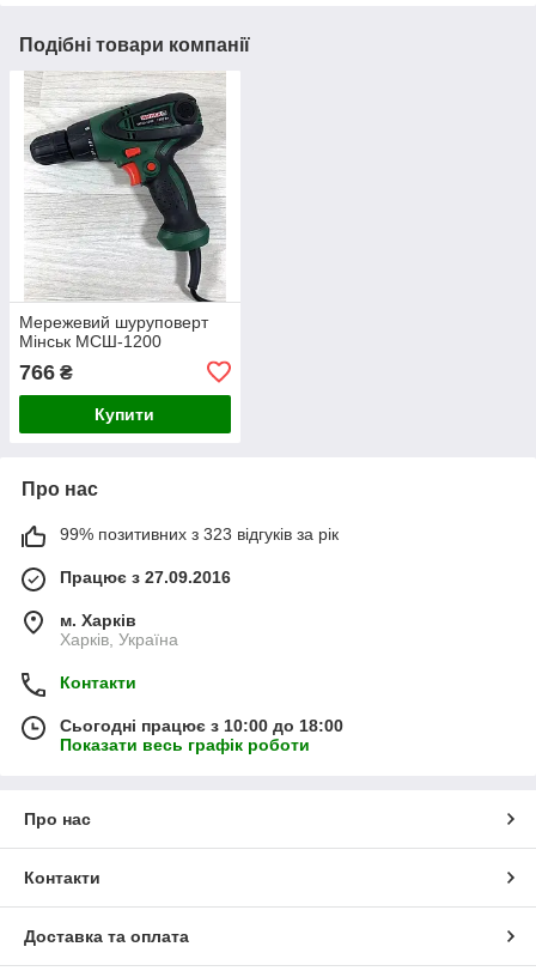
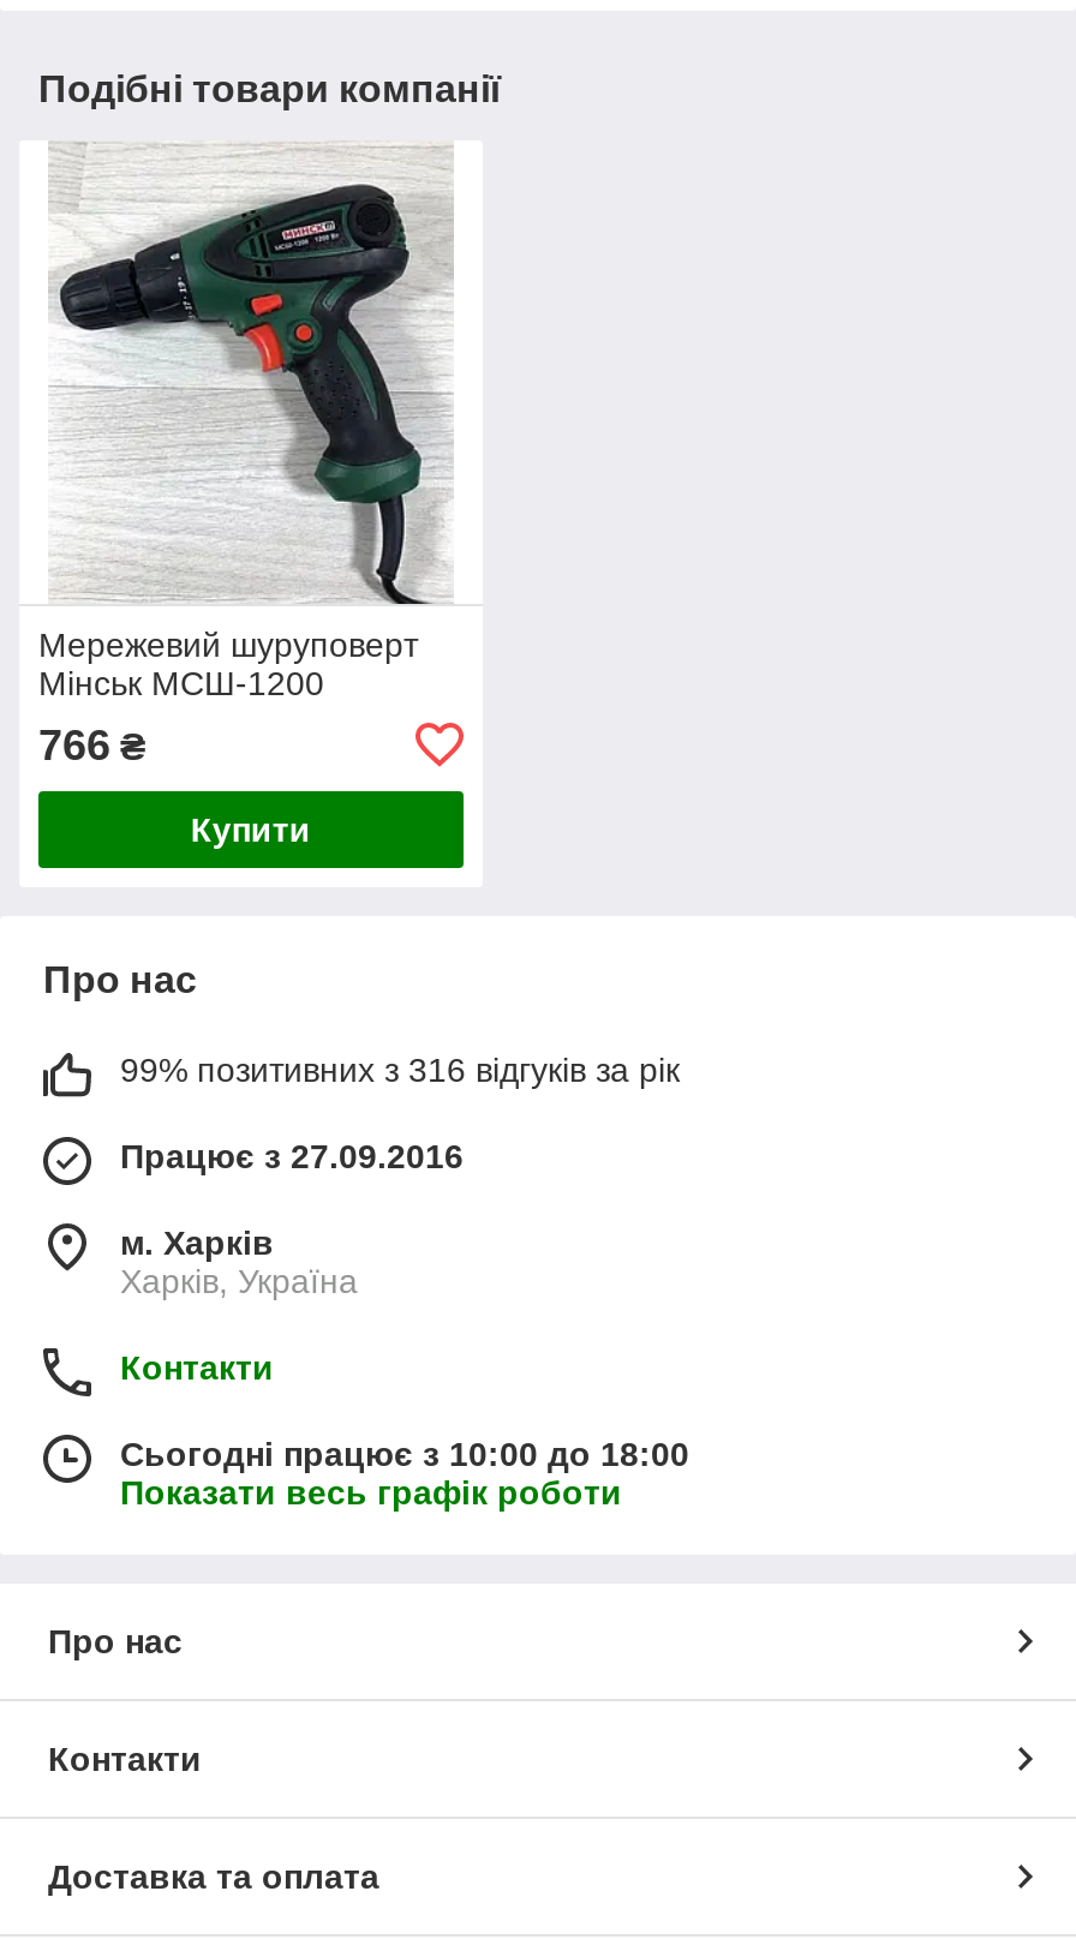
- 99% позитивних з 323 відгуків за рік
+ 99% позитивних з 316 відгуків за рік
